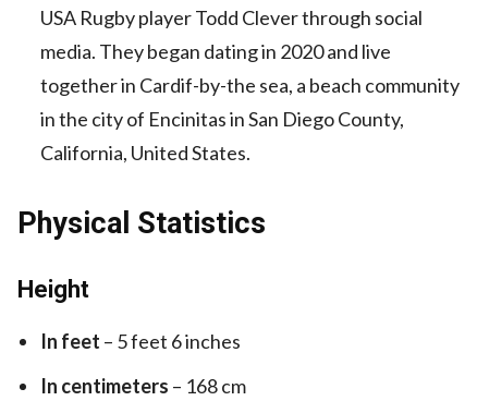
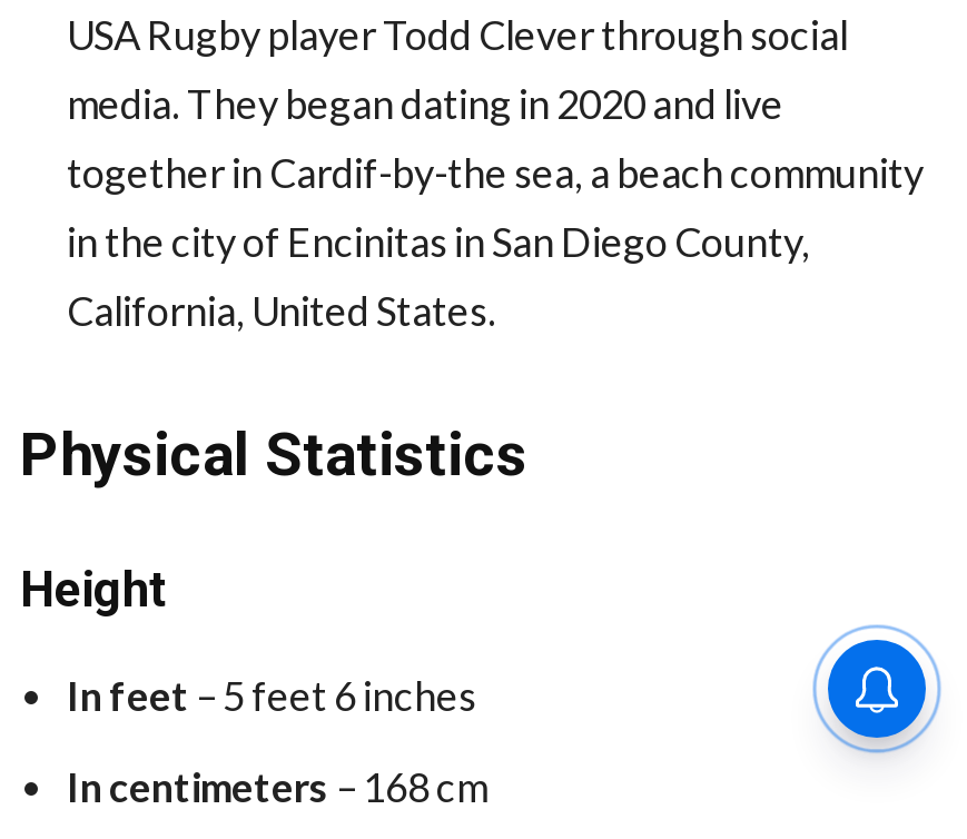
+ [image]
